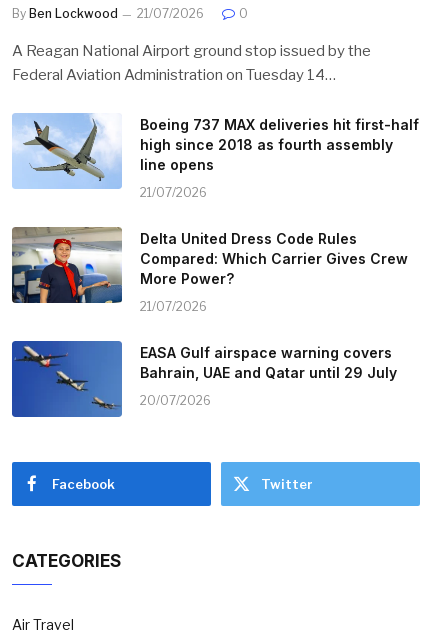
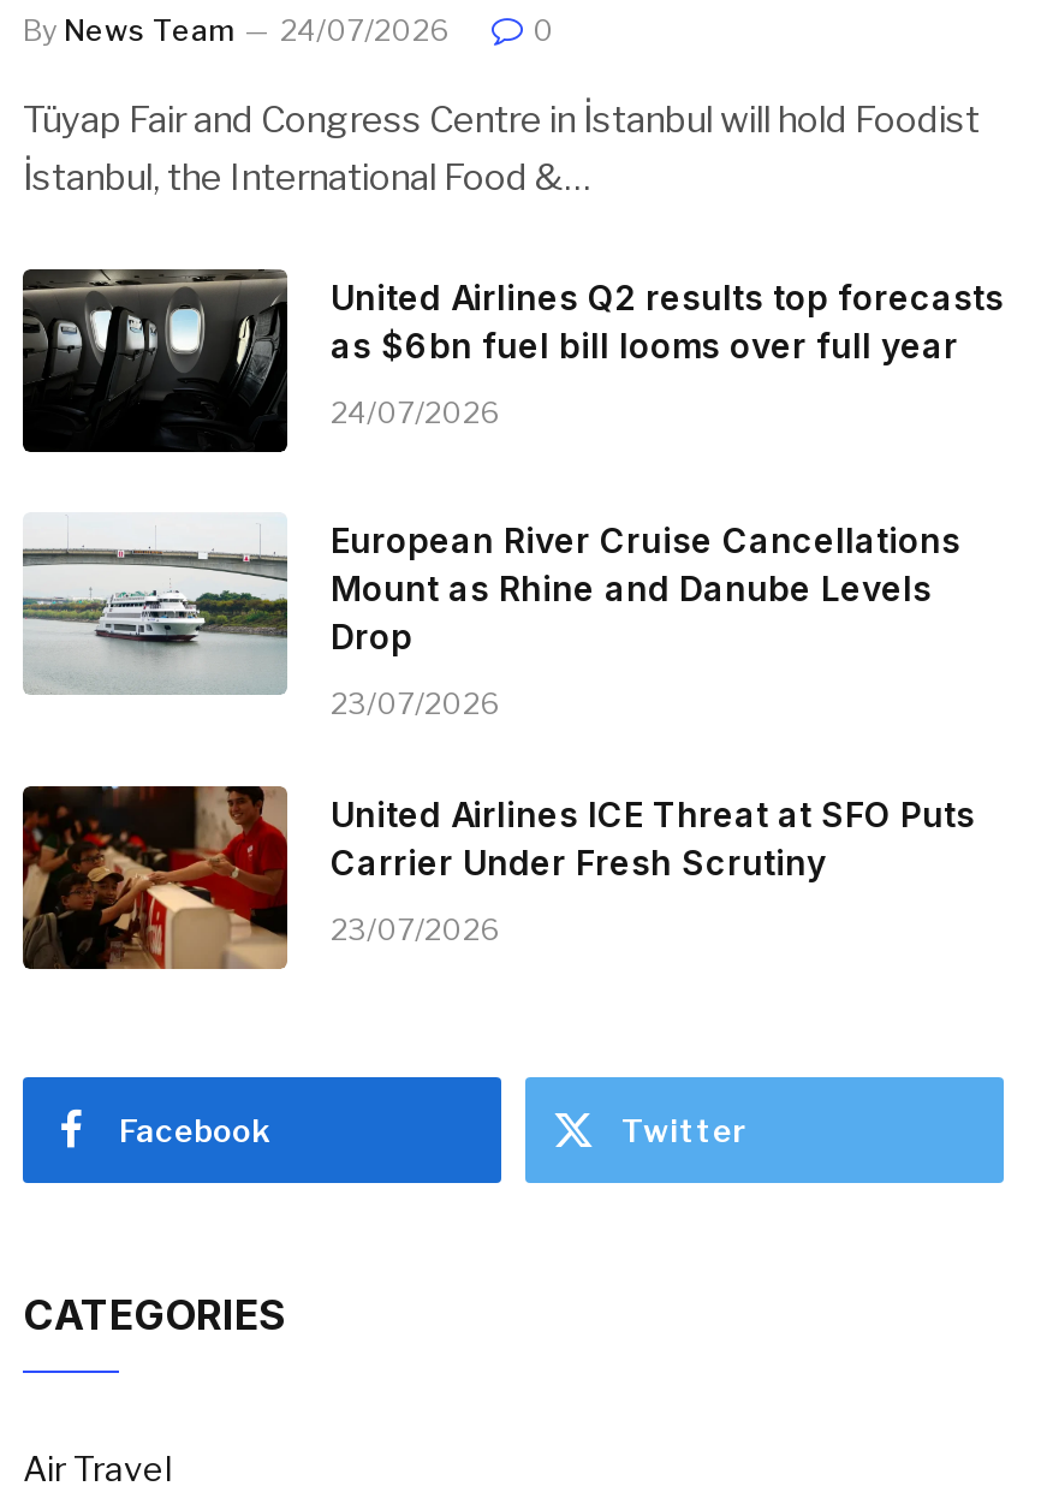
- By Ben Lockwood
- 21/07/2026
+ By News Team
+ 24/07/2026

- A Reagan National Airport ground stop issued by the
- Federal Aviation Administration on Tuesday 14…
+ Tüyap Fair and Congress Centre in İstanbul will hold Foodist
+ İstanbul, the International Food &…

- [image]
- Boeing 737 MAX deliveries hit first-half
- high since 2018 as fourth assembly
- line opens
+ [image]
+ United Airlines Q2 results top forecasts
+ as $6bn fuel bill looms over full year

- 21/07/2026
+ 24/07/2026

- [image]
- Delta United Dress Code Rules
- Compared: Which Carrier Gives Crew
- More Power?
+ [image]
+ European River Cruise Cancellations
+ Mount as Rhine and Danube Levels
+ Drop

- 21/07/2026
+ 23/07/2026

- [image]
- EASA Gulf airspace warning covers
- Bahrain, UAE and Qatar until 29 July
+ [image]
+ United Airlines ICE Threat at SFO Puts
+ Carrier Under Fresh Scrutiny

- 20/07/2026
+ 23/07/2026
